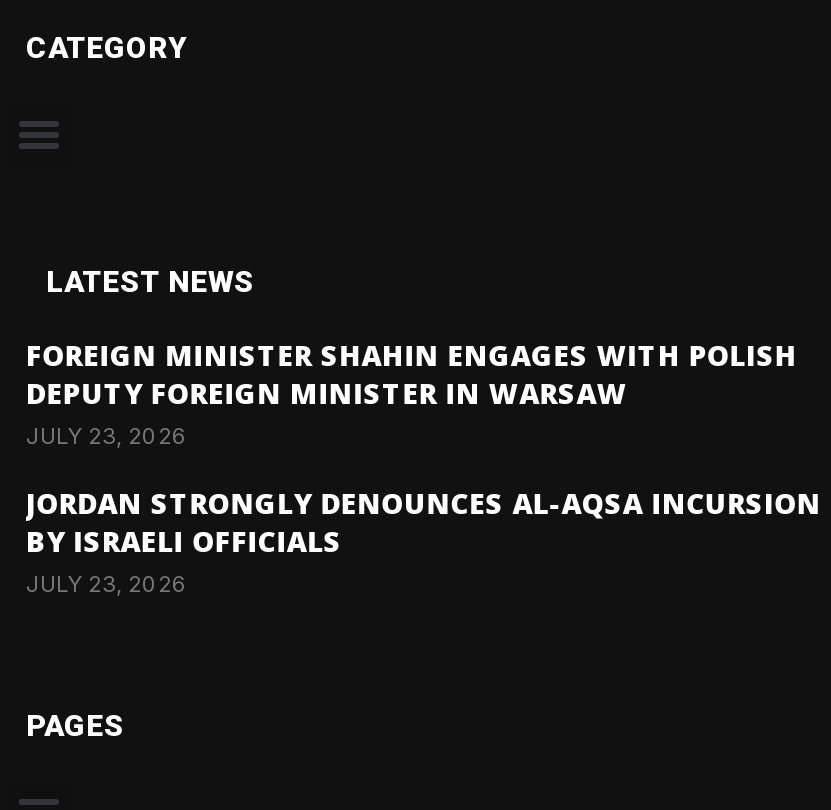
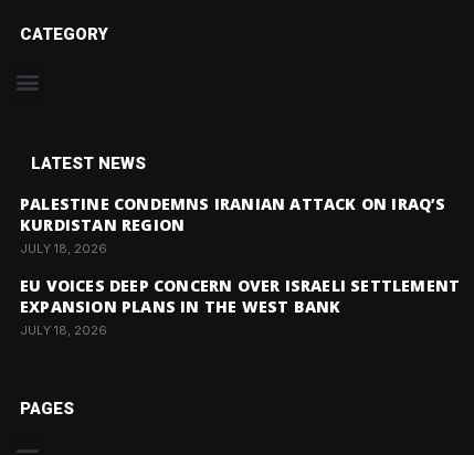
- FOREIGN MINISTER SHAHIN ENGAGES WITH POLISH
- DEPUTY FOREIGN MINISTER IN WARSAW
- JULY 23, 2026
+ PALESTINE CONDEMNS IRANIAN ATTACK ON IRAQ’S
+ KURDISTAN REGION
+ JULY 18, 2026

- JORDAN STRONGLY DENOUNCES AL-AQSA INCURSION
- BY ISRAELI OFFICIALS
- JULY 23, 2026
+ EU VOICES DEEP CONCERN OVER ISRAELI SETTLEMENT
+ EXPANSION PLANS IN THE WEST BANK
+ JULY 18, 2026
